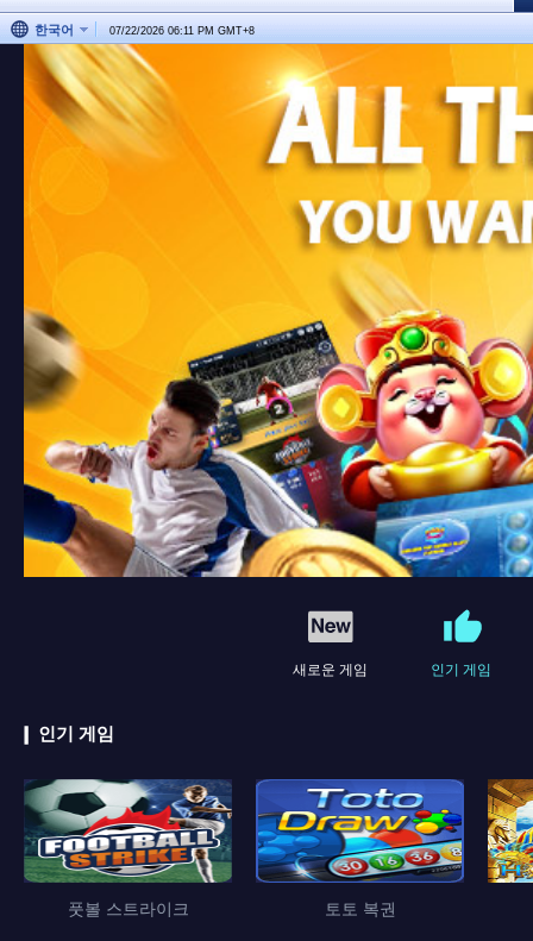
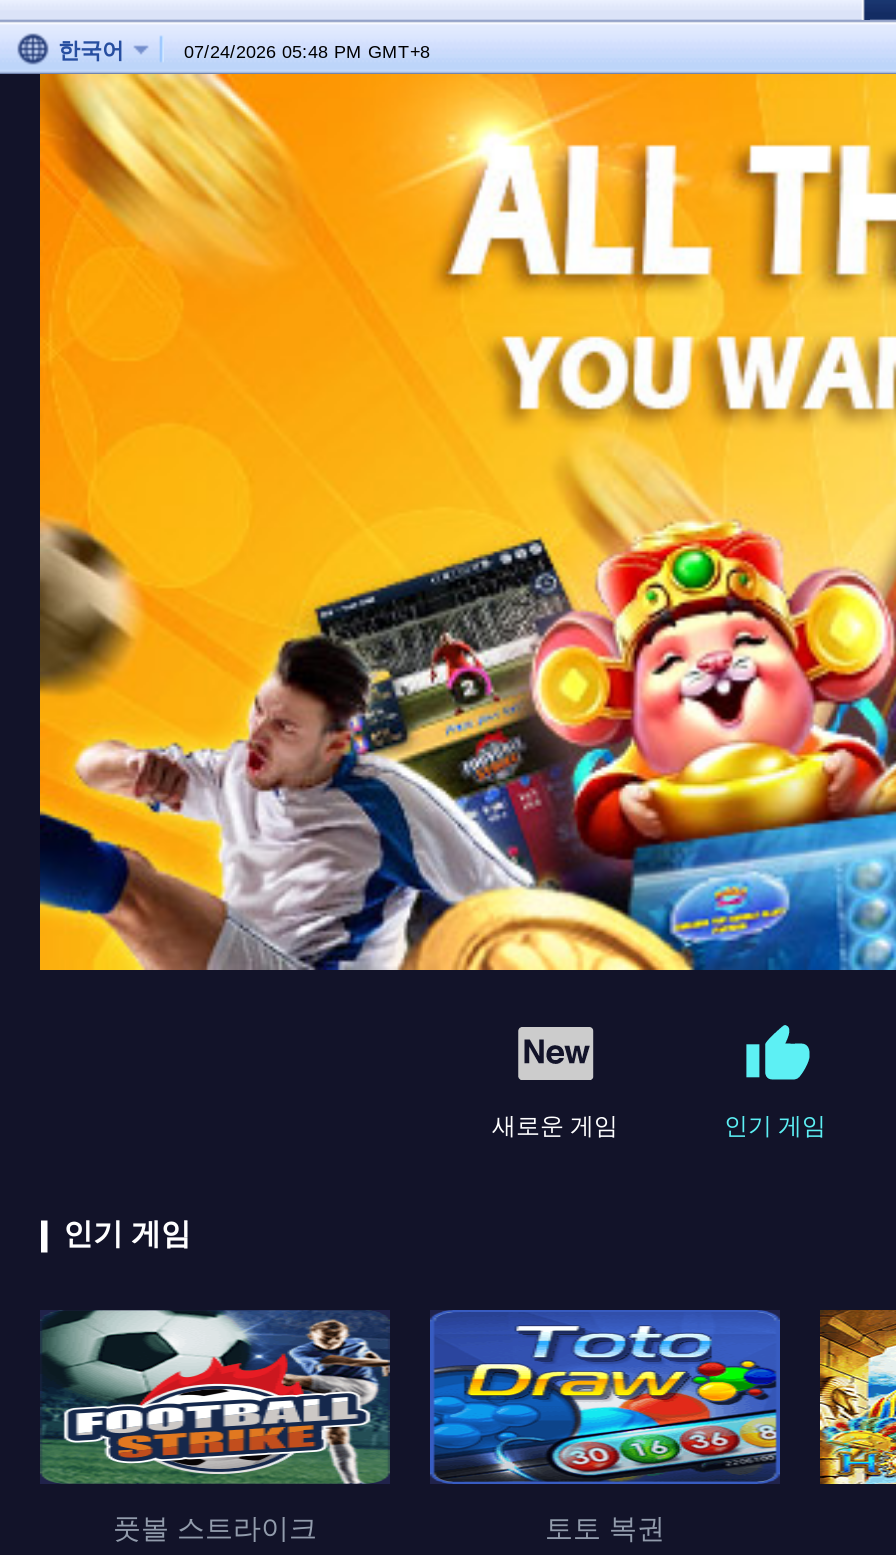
- 07/22/2026 06:11 PM GMT+8
+ 07/24/2026 05:48 PM GMT+8
